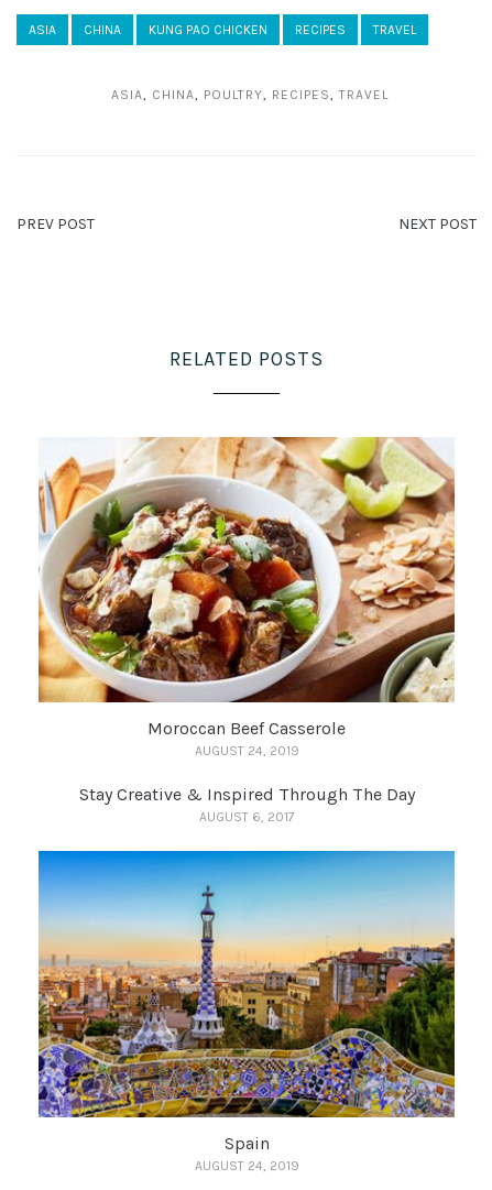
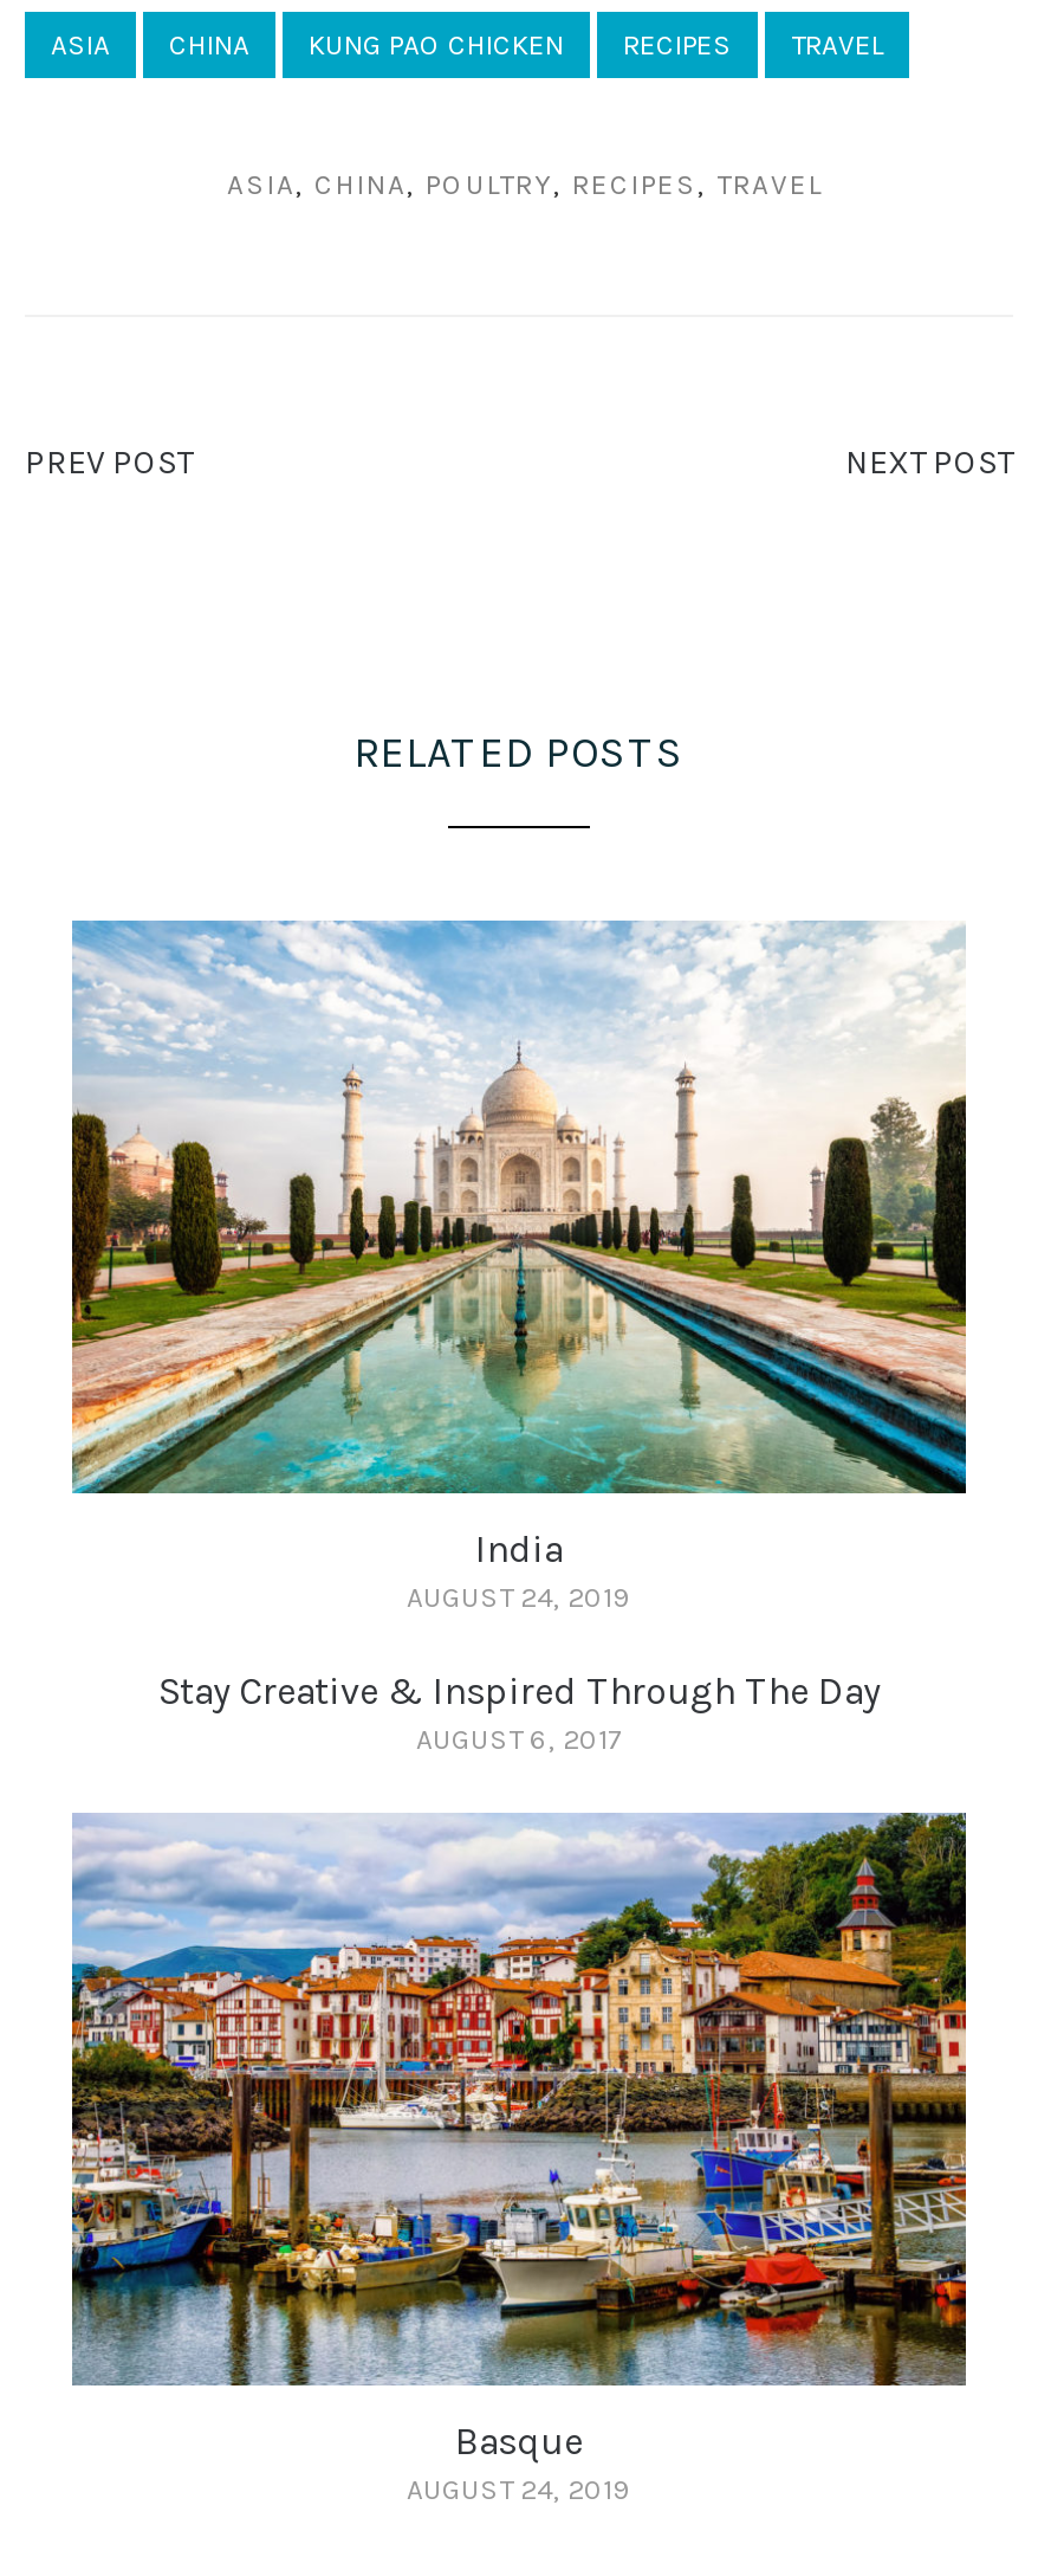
- [image]
- Moroccan Beef Casserole
+ [image]
+ India

- [image]
- Spain
+ [image]
+ Basque
